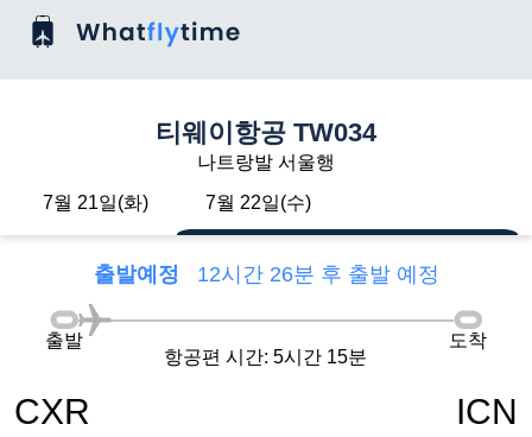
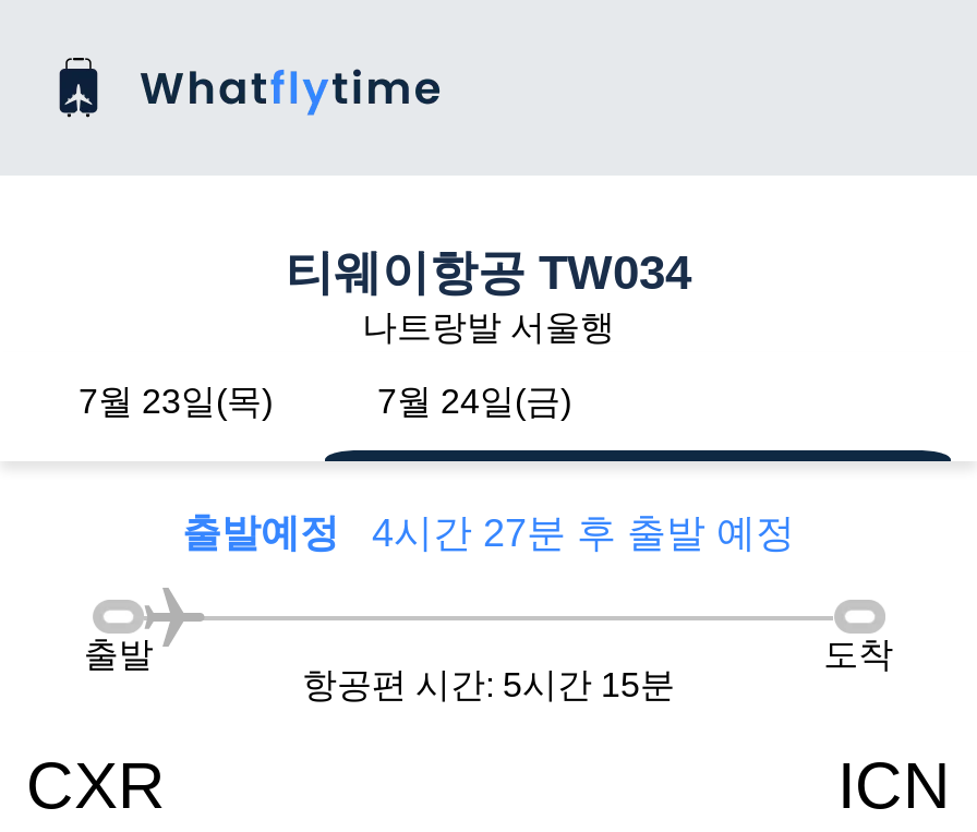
- 7월 21일(화)
+ 7월 23일(목)

- 7월 22일(수)
+ 7월 24일(금)

- 12시간 26분 후 출발 예정
+ 4시간 27분 후 출발 예정
